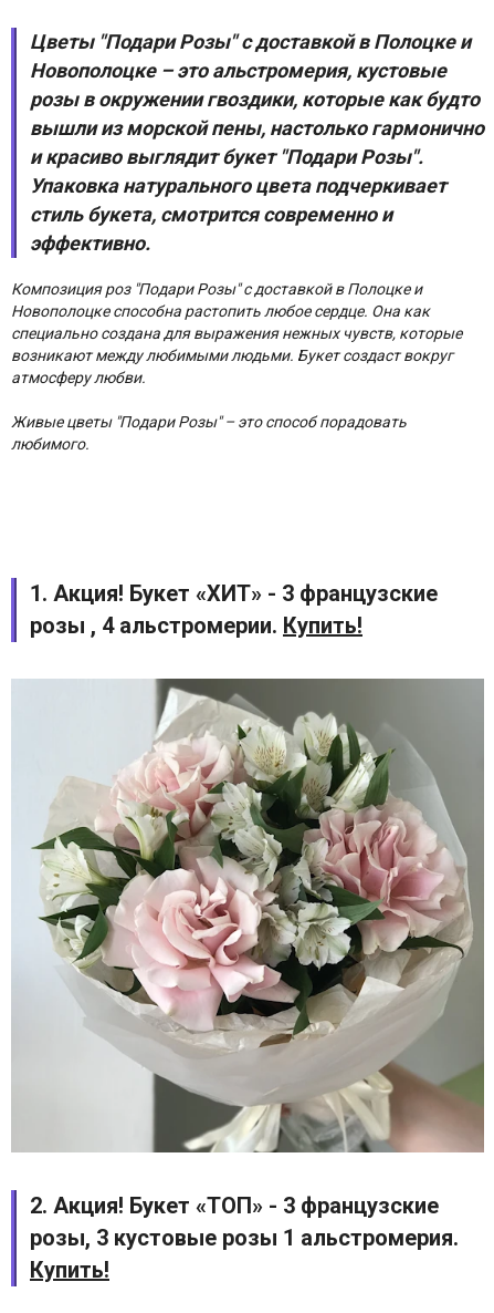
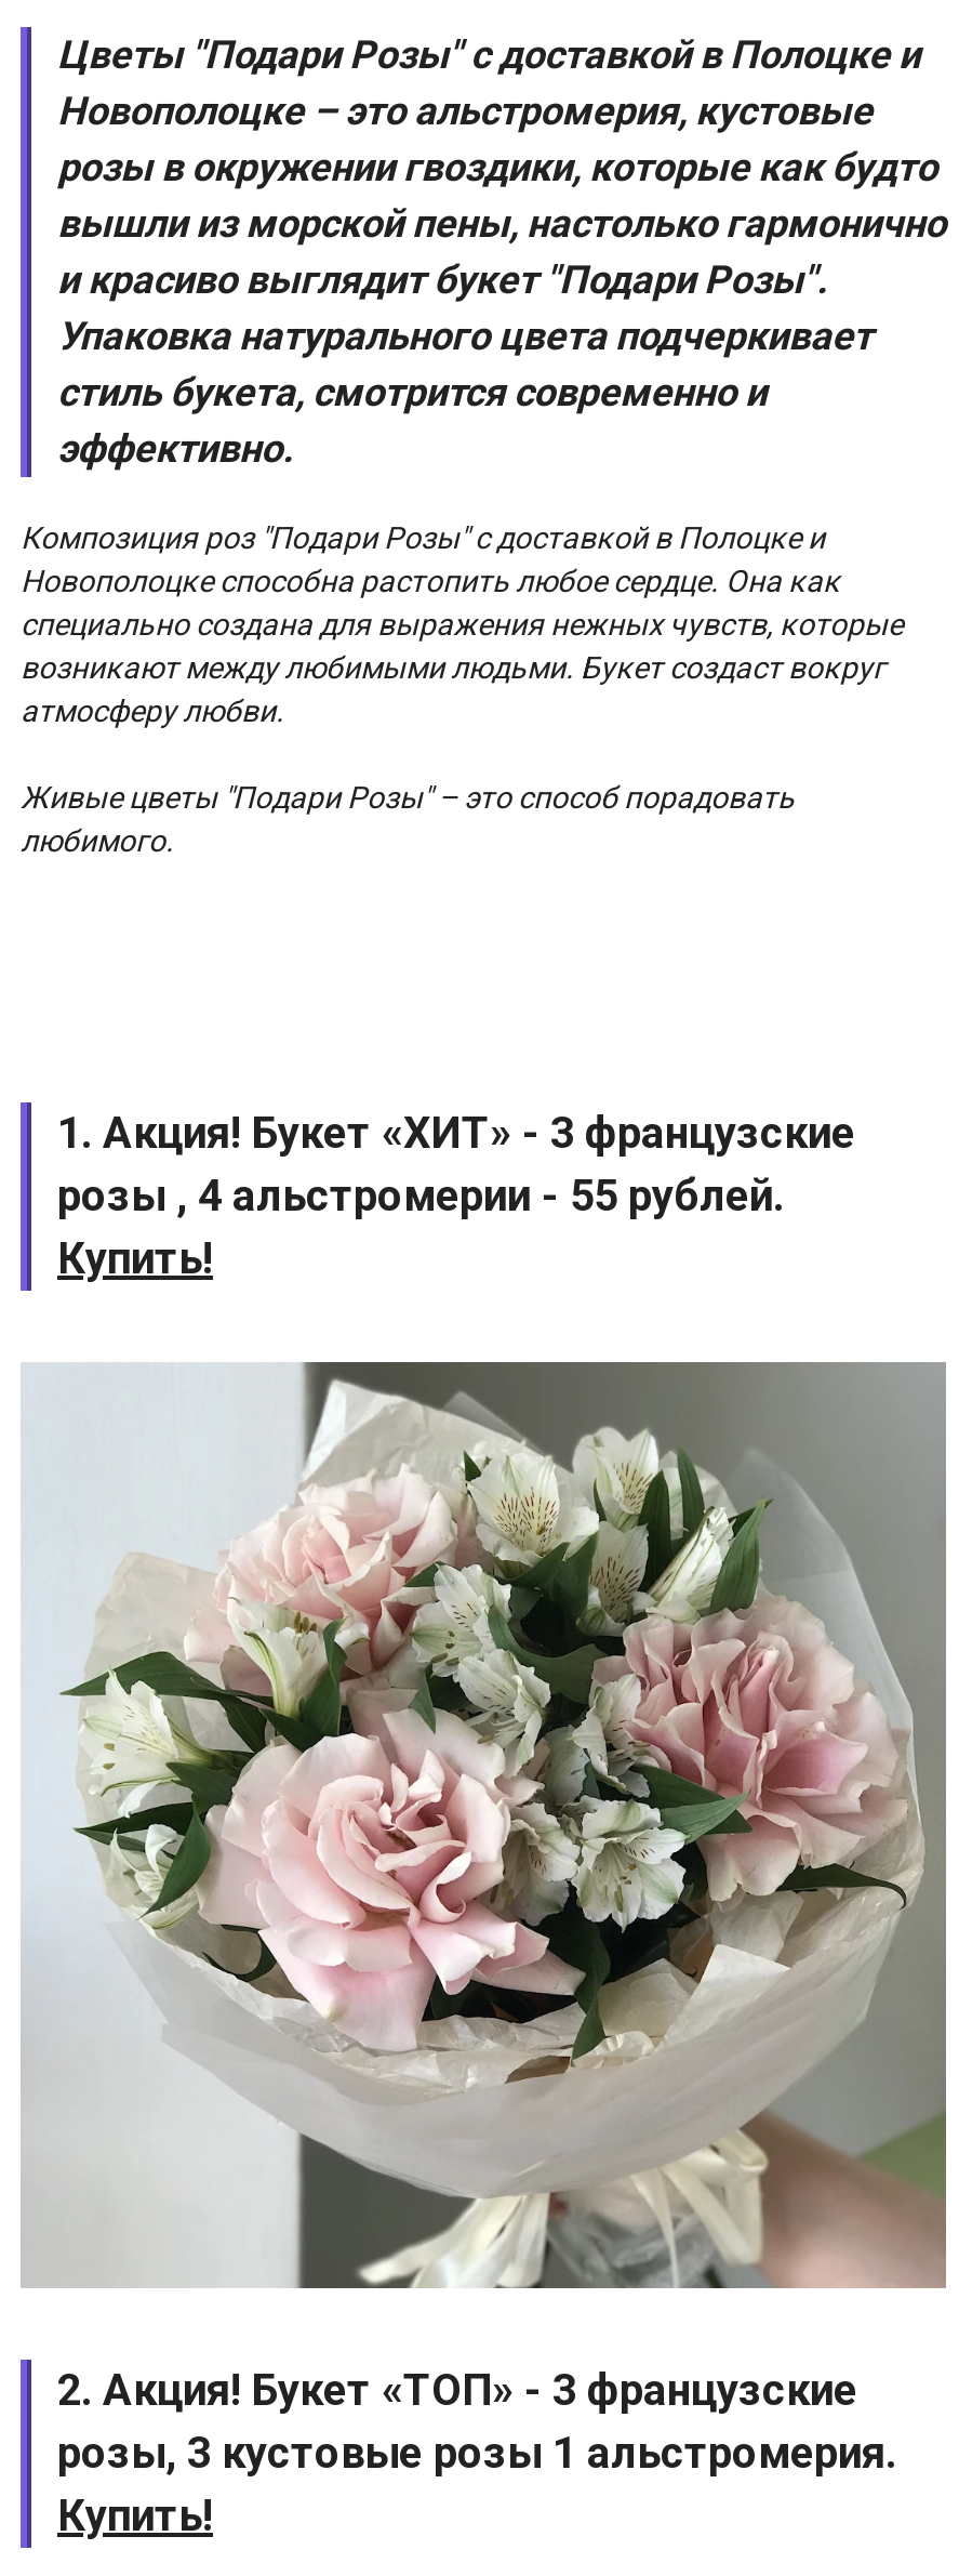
- розы , 4 альстромерии. Купить!
+ розы , 4 альстромерии - 55 рублей.
+ Купить!
